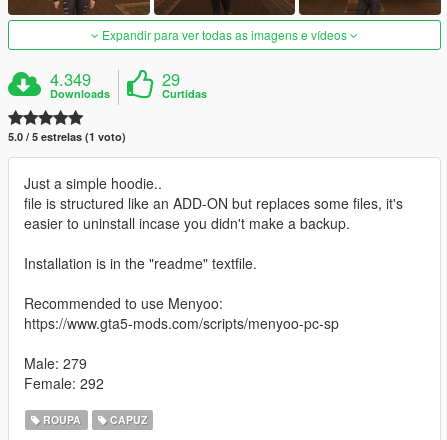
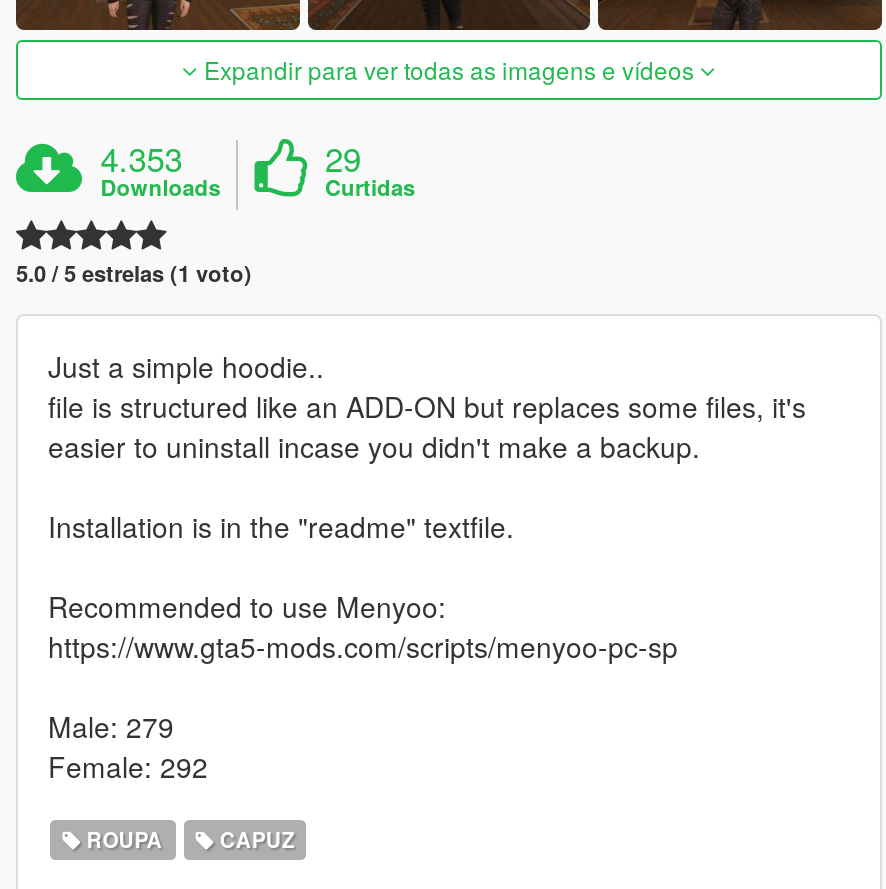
- 4.349
+ 4.353
